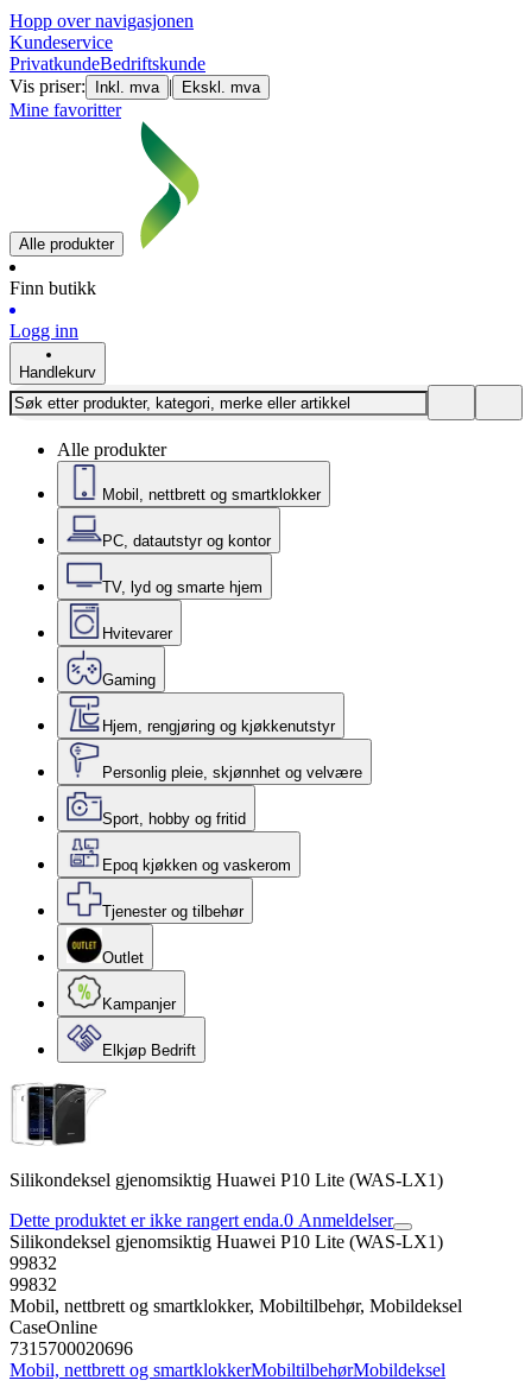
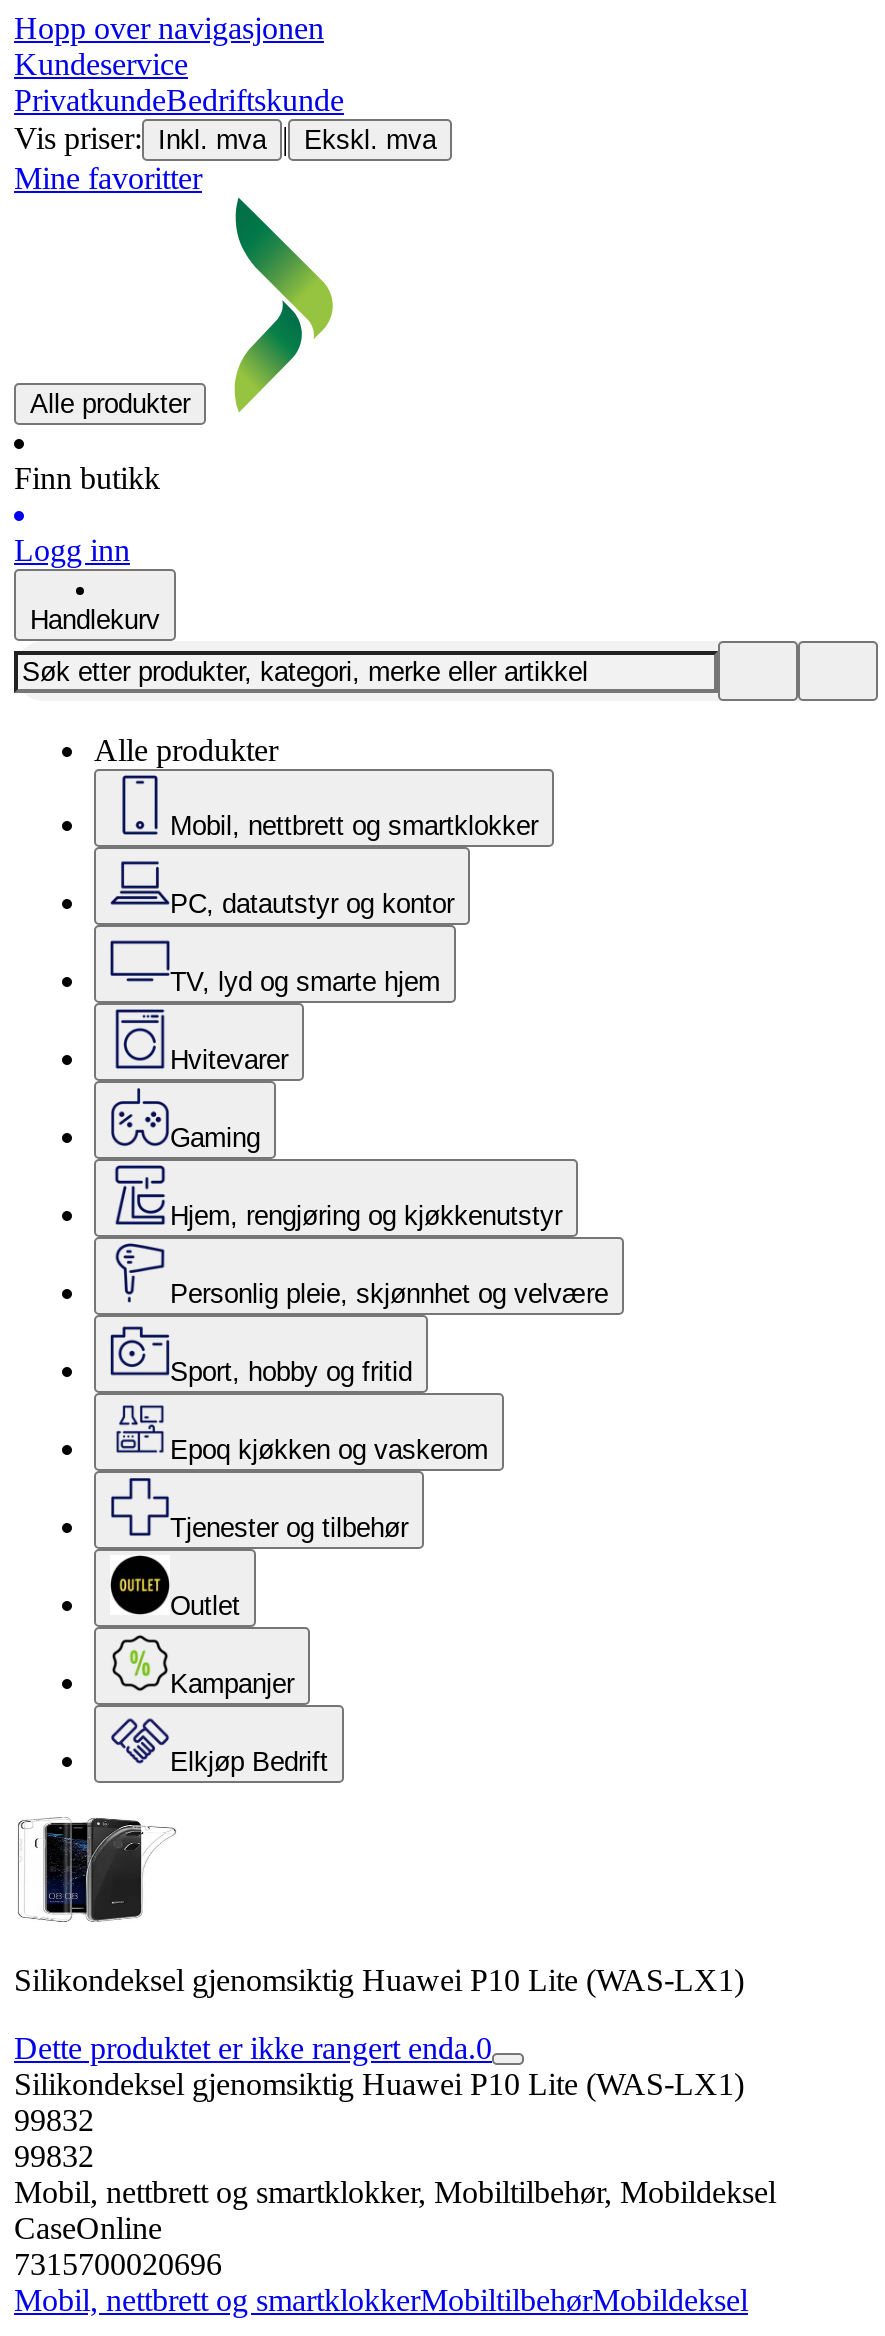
- Dette produktet er ikke rangert enda.0 Anmeldelser
+ Dette produktet er ikke rangert enda.0
